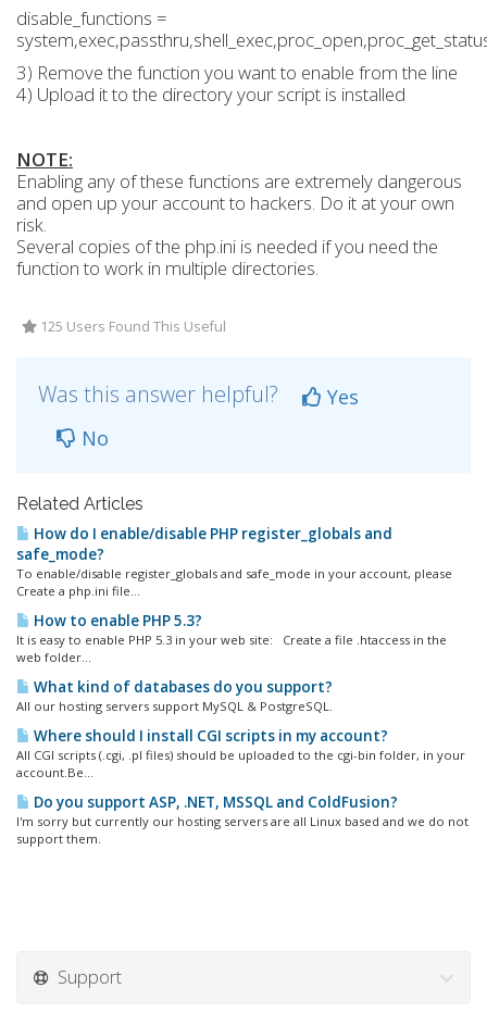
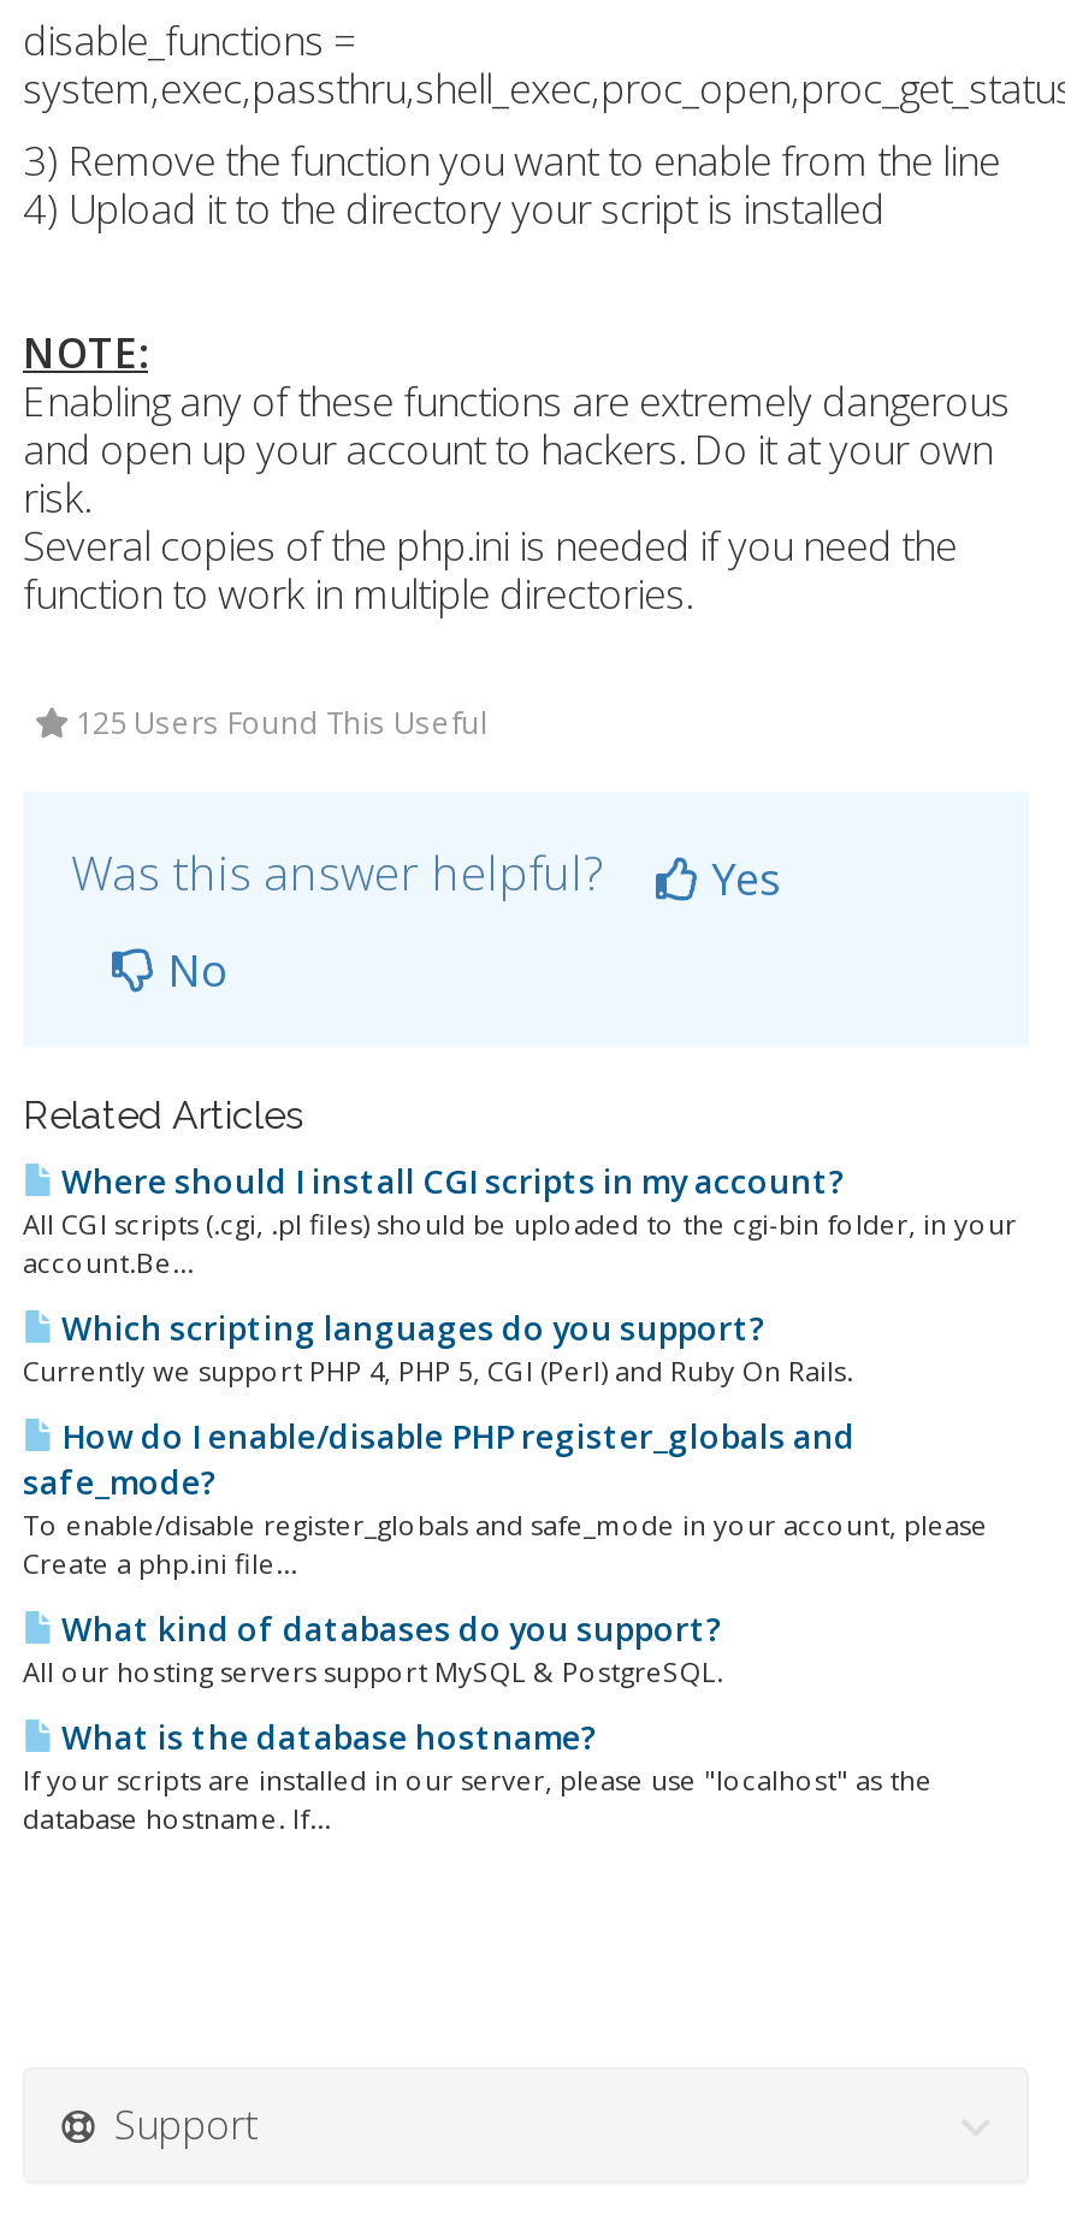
+ Which scripting languages do you support?
+ Currently we support PHP 4, PHP 5, CGI (Perl) and Ruby On Rails.

moved down: How do I enable/disable PHP register_globals and | safe_mode? | To enable/disable register_globals and safe_mode in your account, please | Create a php.ini file...

- How to enable PHP 5.3?
- It is easy to enable PHP 5.3 in your web site: Create a file .htaccess in the
- web folder...

moved down: What kind of databases do you support? | All our hosting servers support MySQL & PostgreSQL.

moved up: Where should I install CGI scripts in my account? | All CGI scripts (.cgi, .pl files) should be uploaded to the cgi-bin folder, in your | account.Be...

- Do you support ASP, .NET, MSSQL and ColdFusion?
- I'm sorry but currently our hosting servers are all Linux based and we do not
- support them.
+ What is the database hostname?
+ If your scripts are installed in our server, please use "localhost" as the
+ database hostname. If...
